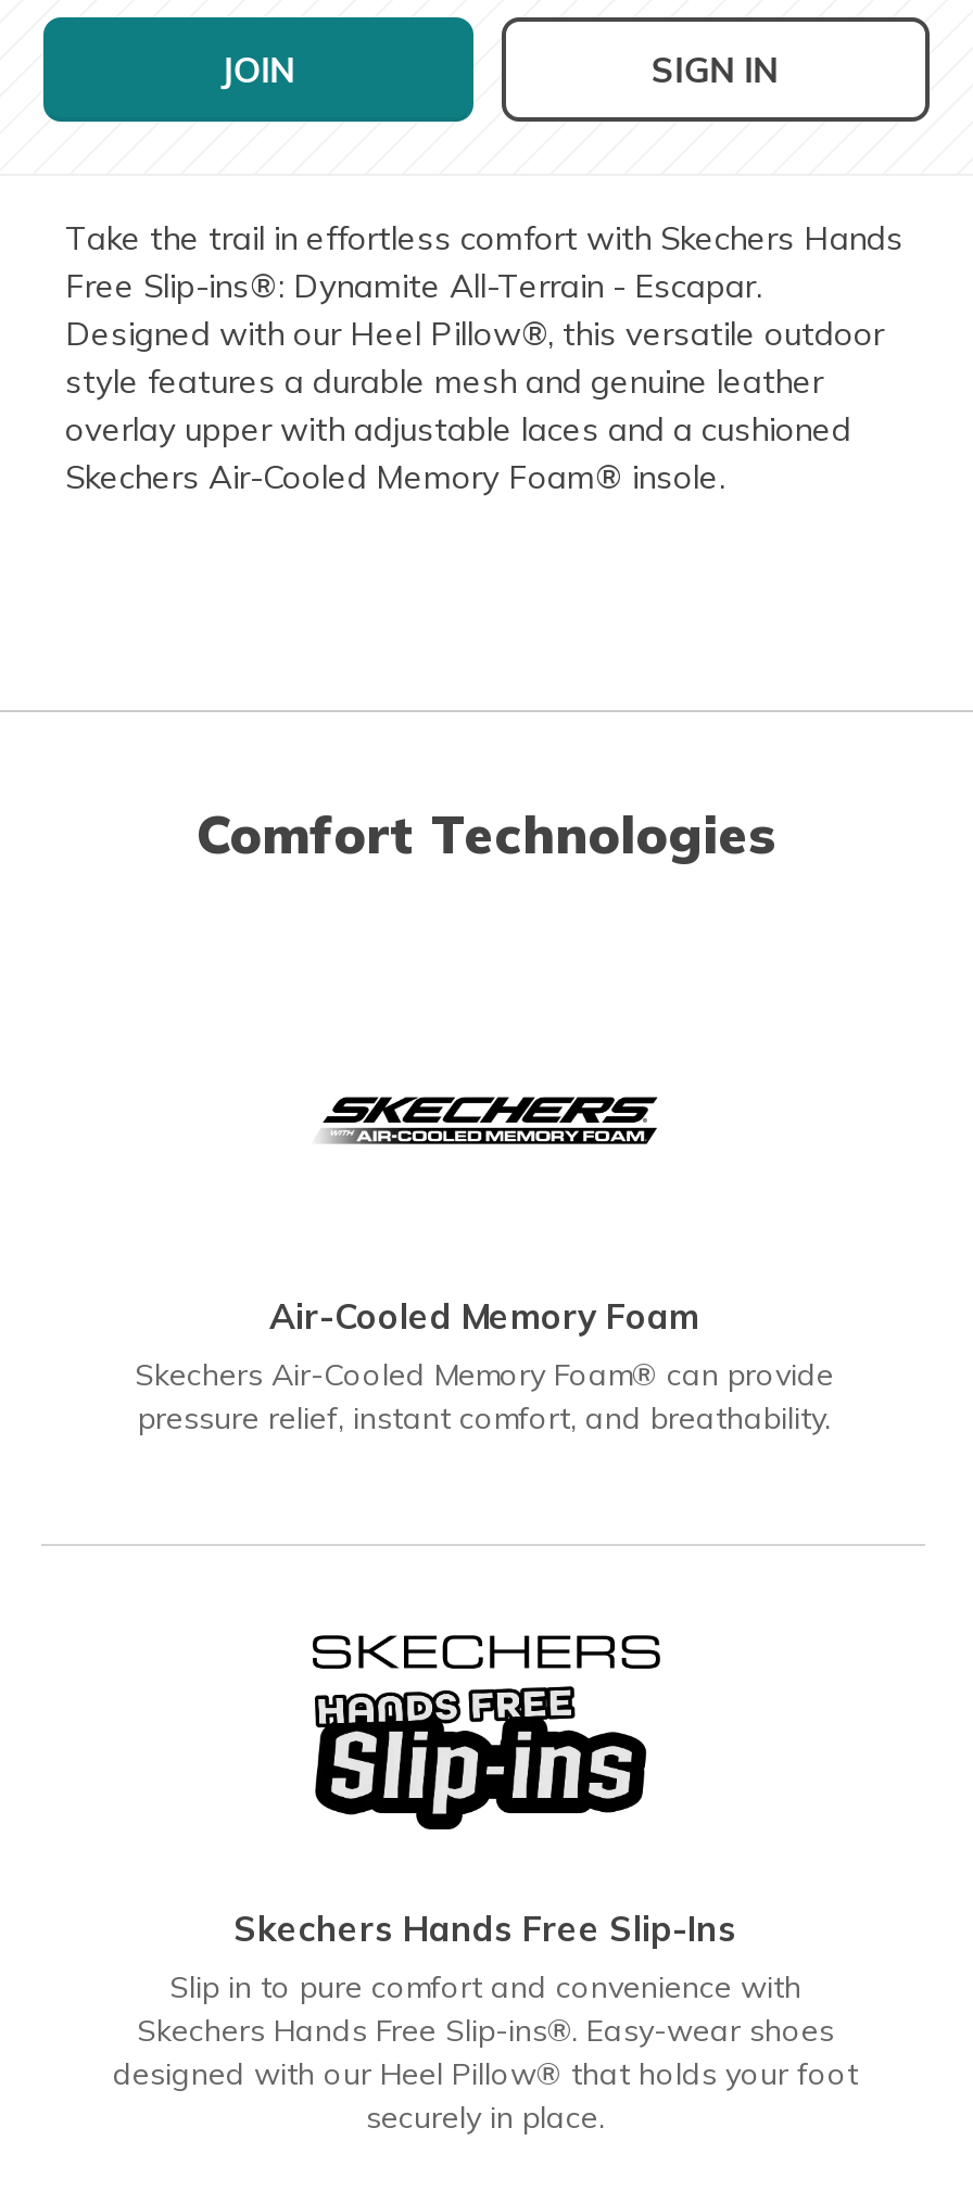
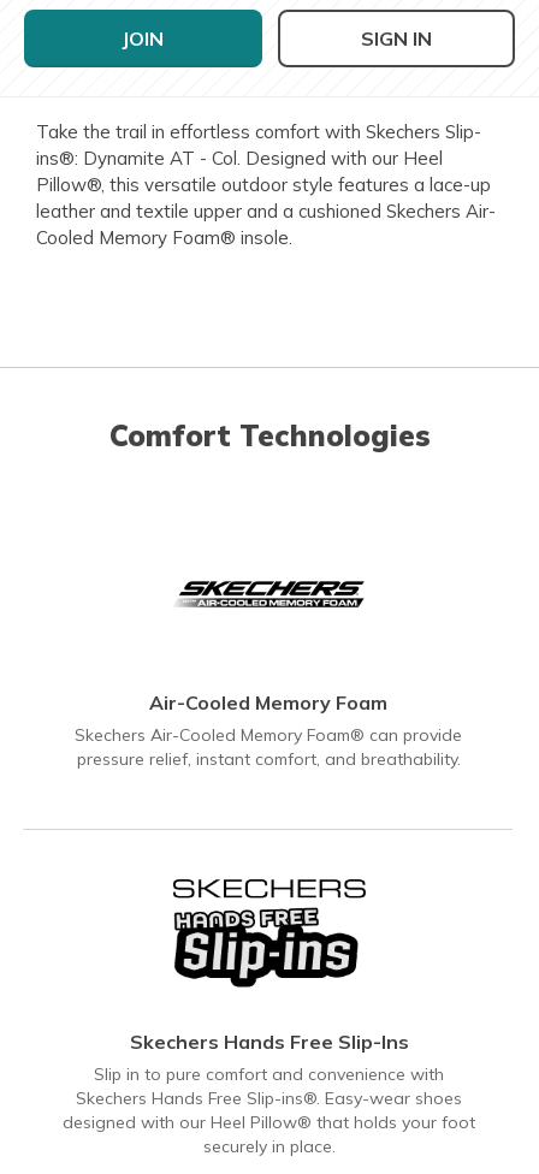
- Take the trail in effortless comfort with Skechers Hands
- Free Slip-ins®: Dynamite All-Terrain - Escapar.
- Designed with our Heel Pillow®, this versatile outdoor
- style features a durable mesh and genuine leather
- overlay upper with adjustable laces and a cushioned
- Skechers Air-Cooled Memory Foam® insole.
+ Take the trail in effortless comfort with Skechers Slip-
+ ins®: Dynamite AT - Col. Designed with our Heel
+ Pillow®, this versatile outdoor style features a lace-up
+ leather and textile upper and a cushioned Skechers Air-
+ Cooled Memory Foam® insole.
